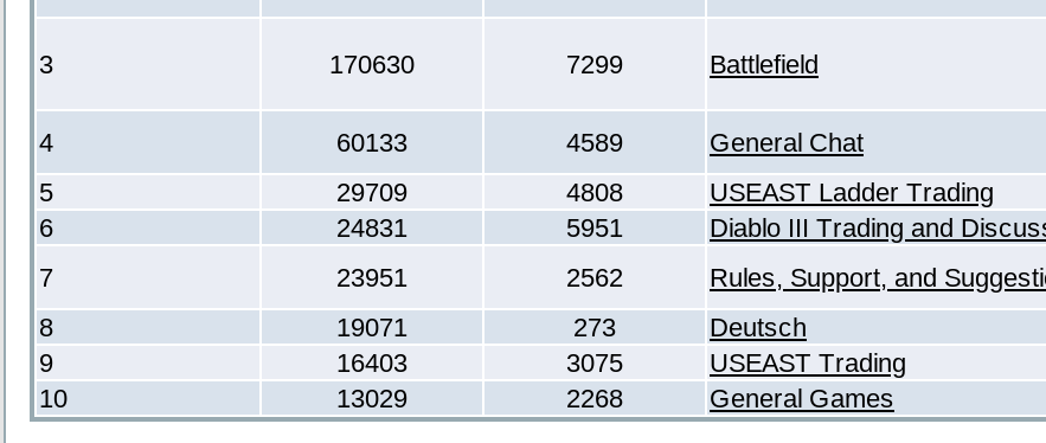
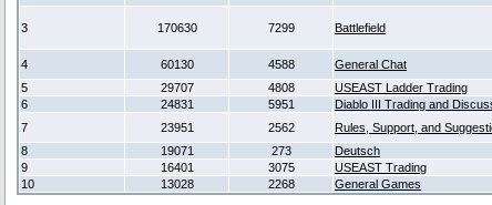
- 60133
+ 60130

- 4589
+ 4588

- 29709
+ 29707

- 16403
+ 16401

- 13029
+ 13028
